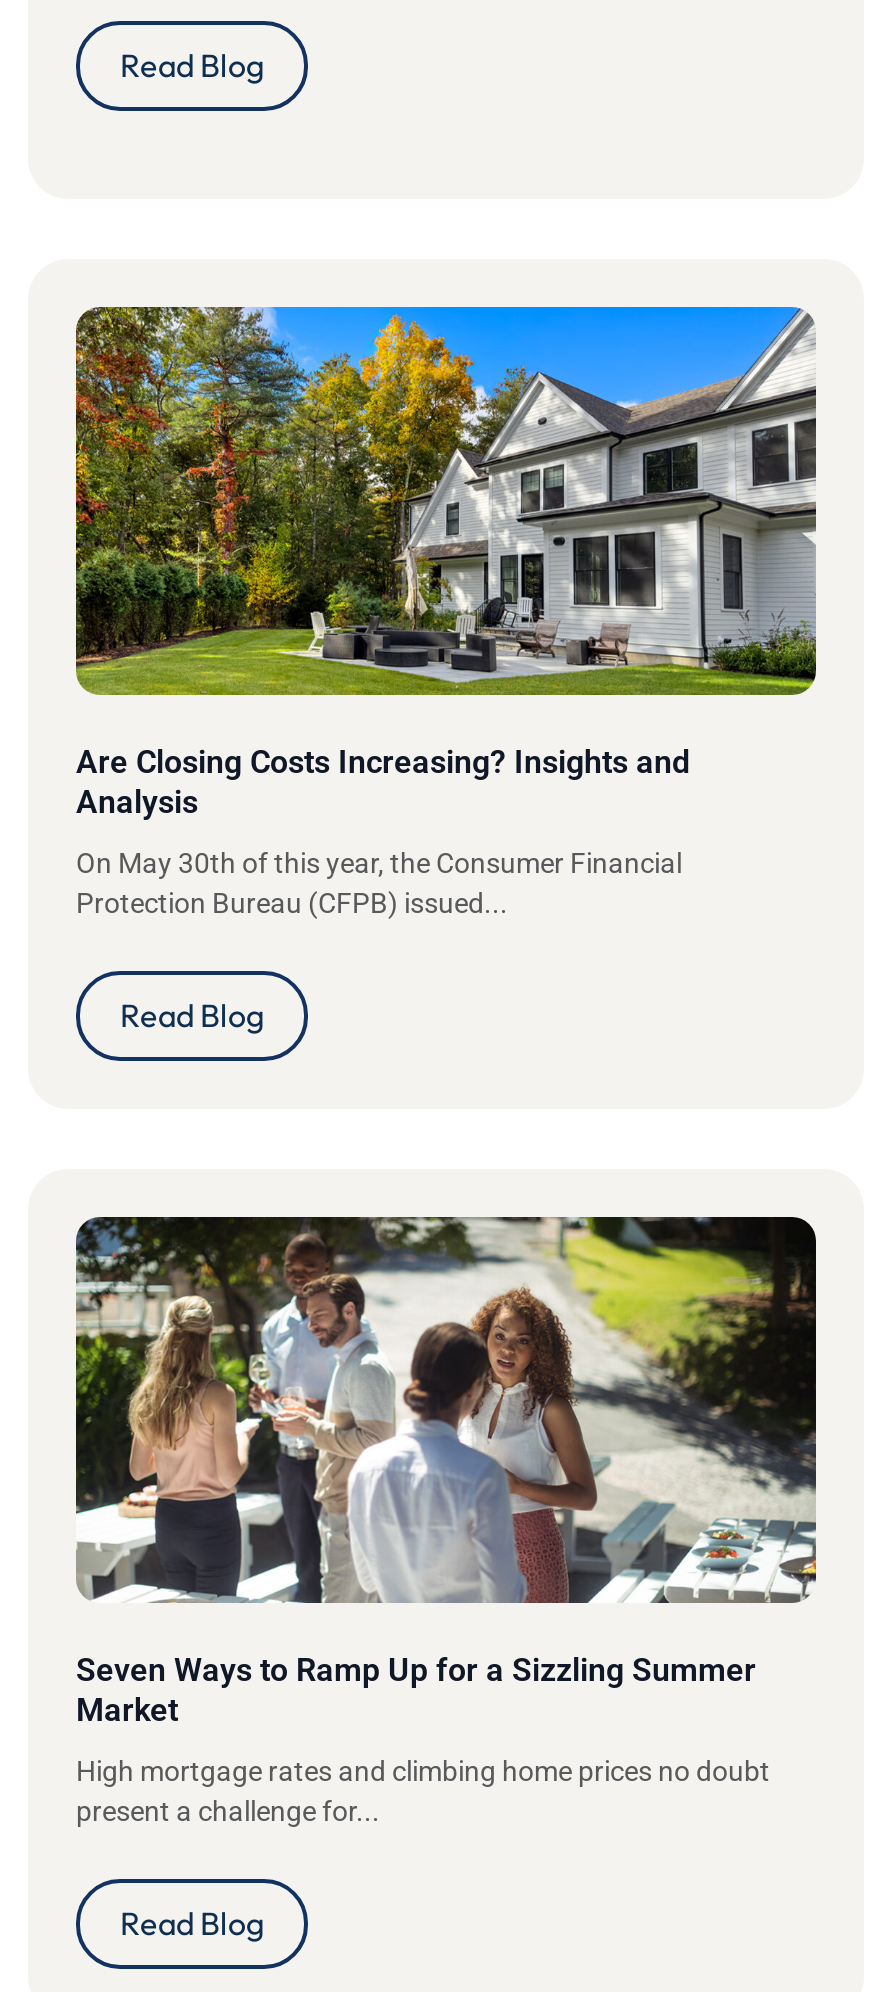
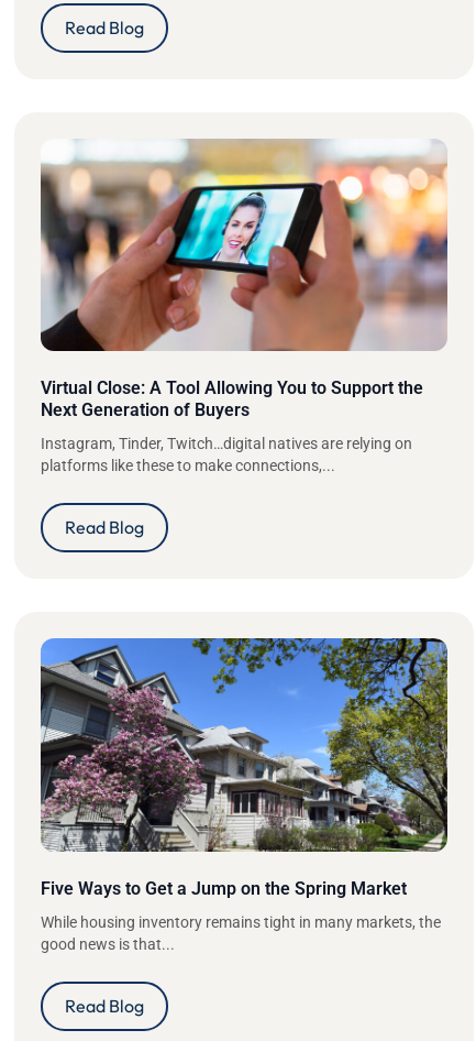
- [image]
- Are Closing Costs Increasing? Insights and
- Analysis
+ [image]
+ Virtual Close: A Tool Allowing You to Support the
+ Next Generation of Buyers

- On May 30th of this year, the Consumer Financial
- Protection Bureau (CFPB) issued...
+ Instagram, Tinder, Twitch…digital natives are relying on
+ platforms like these to make connections,...

- [image]
- Seven Ways to Ramp Up for a Sizzling Summer
- Market
+ [image]
+ Five Ways to Get a Jump on the Spring Market

- High mortgage rates and climbing home prices no doubt
- present a challenge for...
+ While housing inventory remains tight in many markets, the
+ good news is that...
